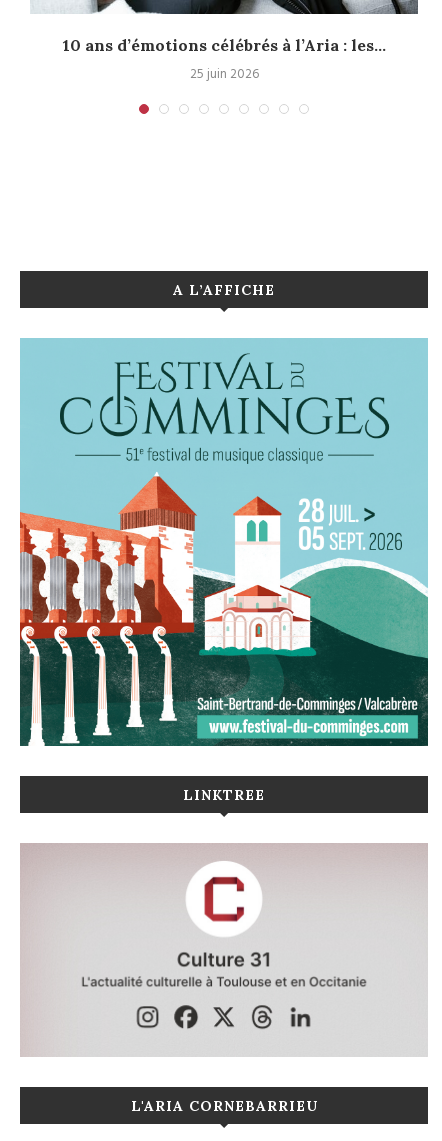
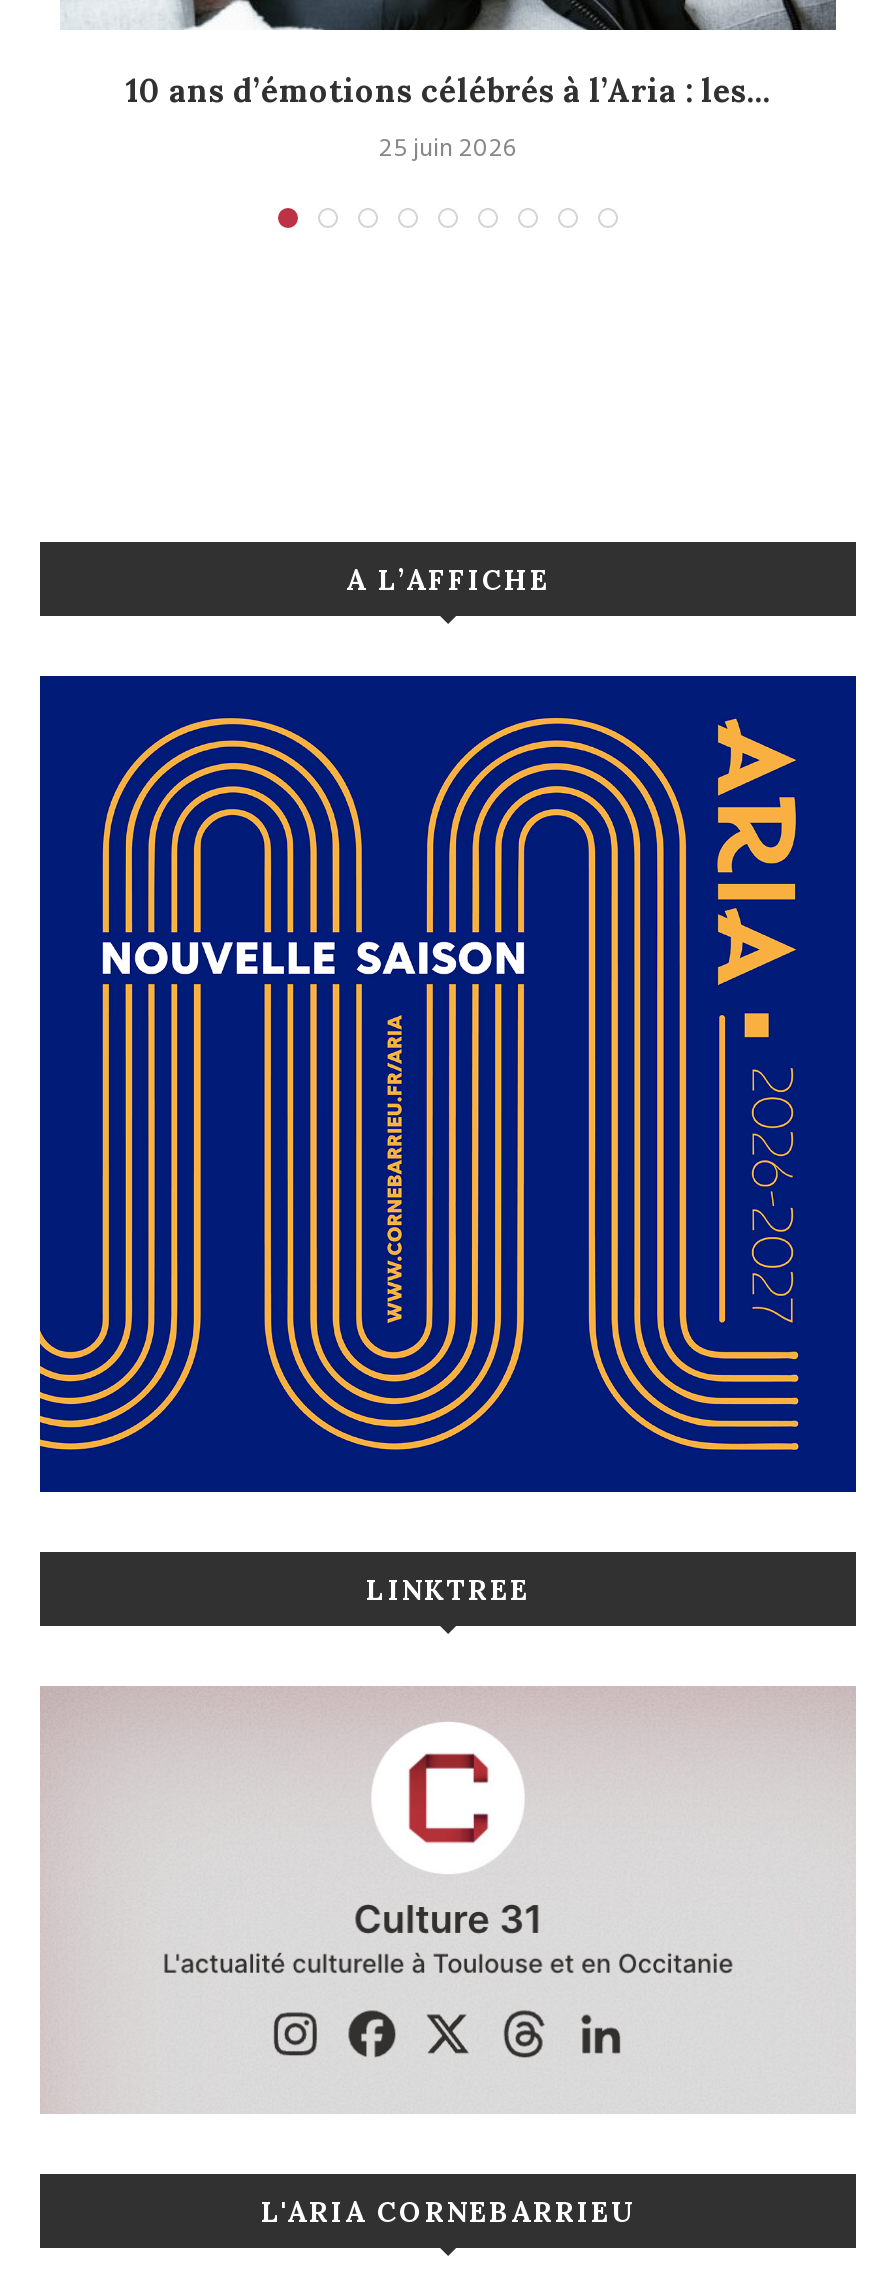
- [image]
+ [image]
